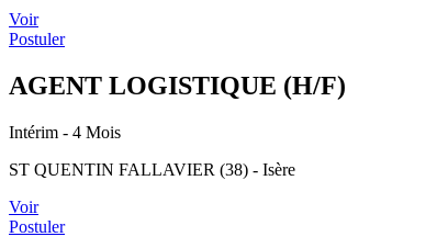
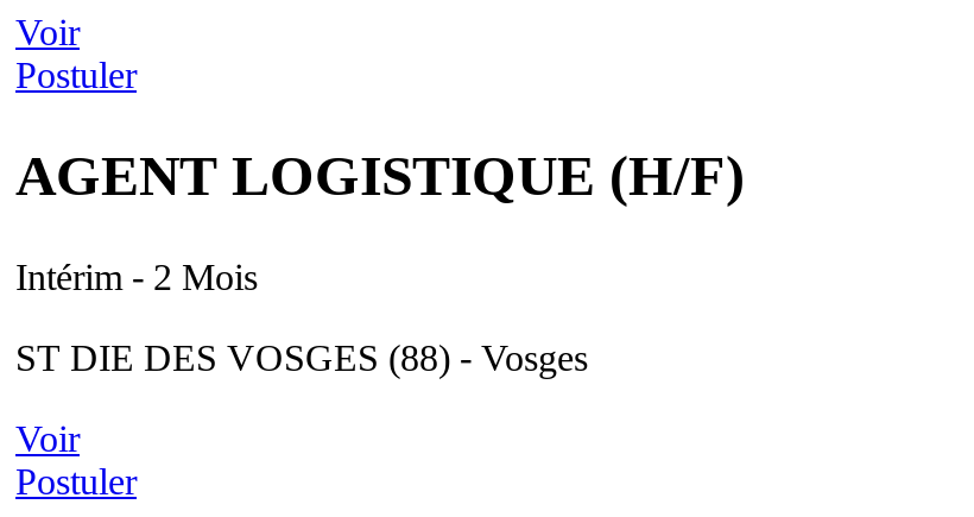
- Intérim - 4 Mois
+ Intérim - 2 Mois

- ST QUENTIN FALLAVIER (38) - Isère
+ ST DIE DES VOSGES (88) - Vosges
